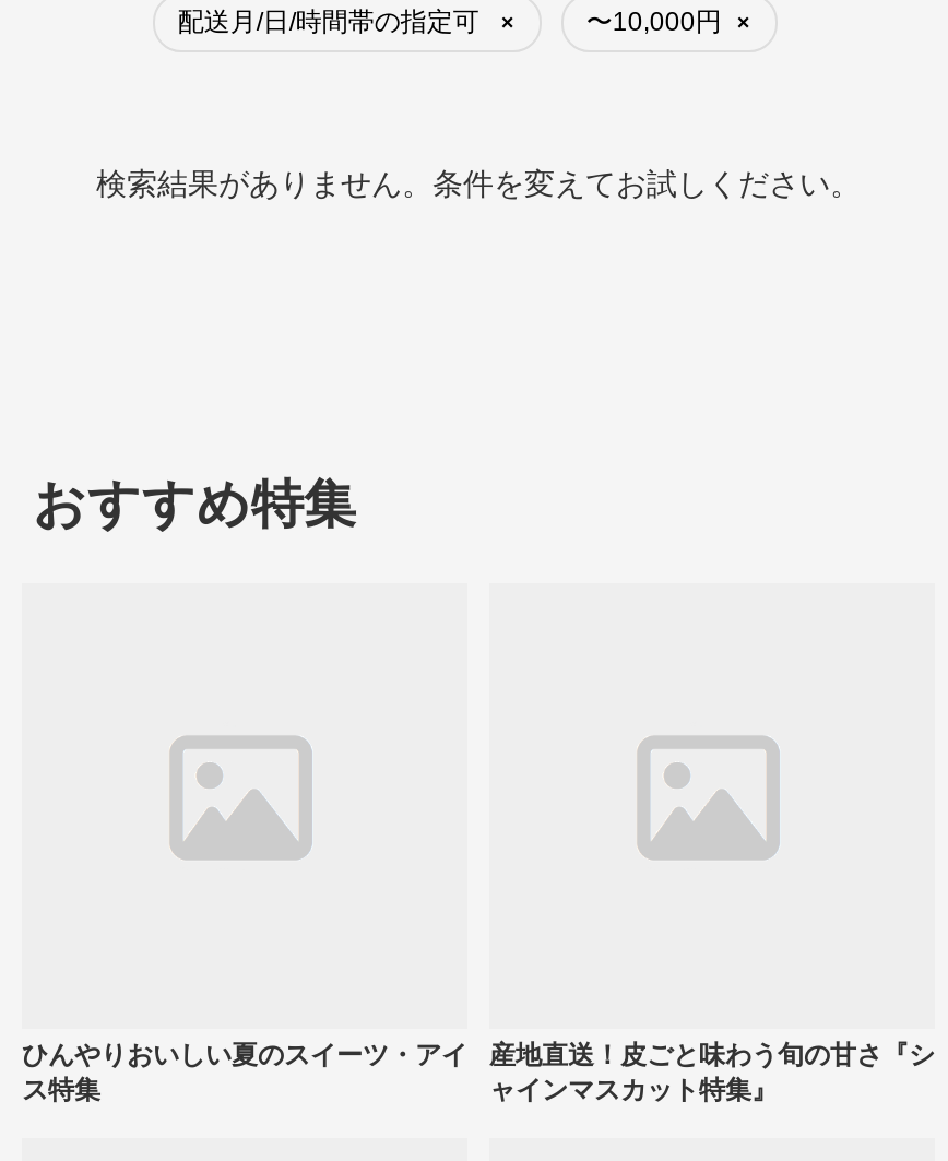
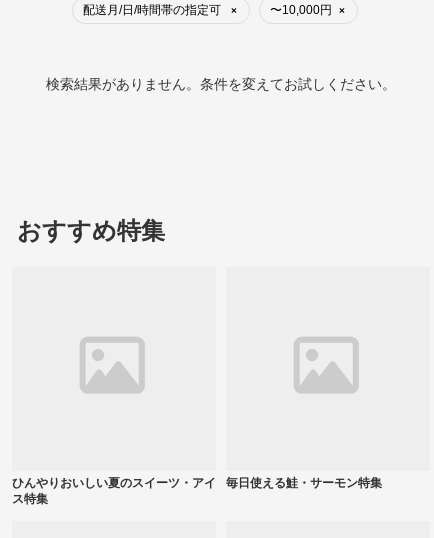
- 産地直送！皮ごと味わう旬の甘さ『シ
- ャインマスカット特集』
+ 毎日使える鮭・サーモン特集
